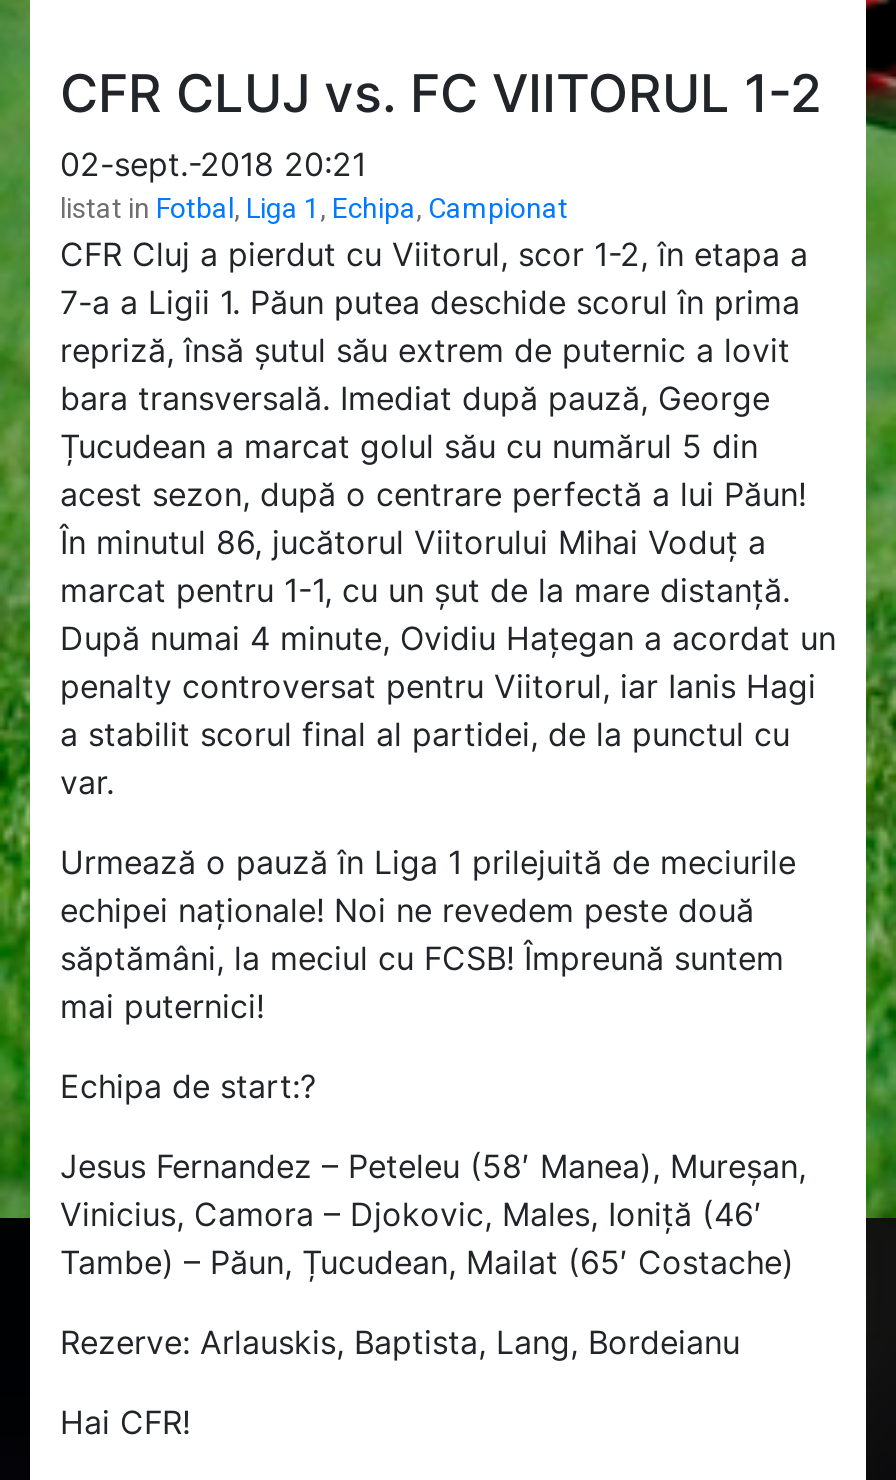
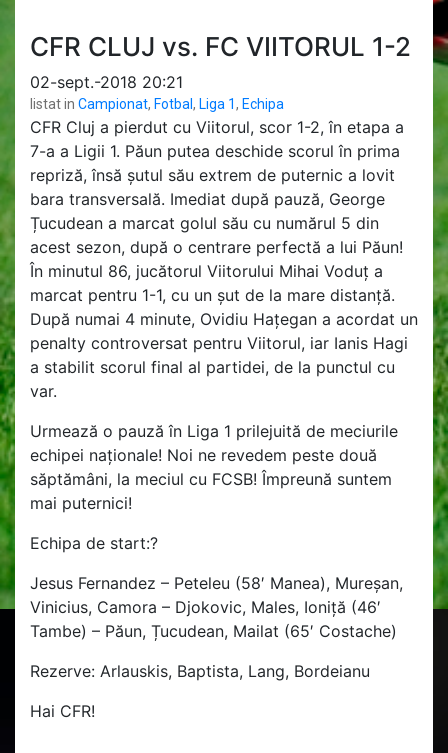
- listat in Fotbal, Liga 1, Echipa, Campionat
+ listat in Campionat, Fotbal, Liga 1, Echipa
